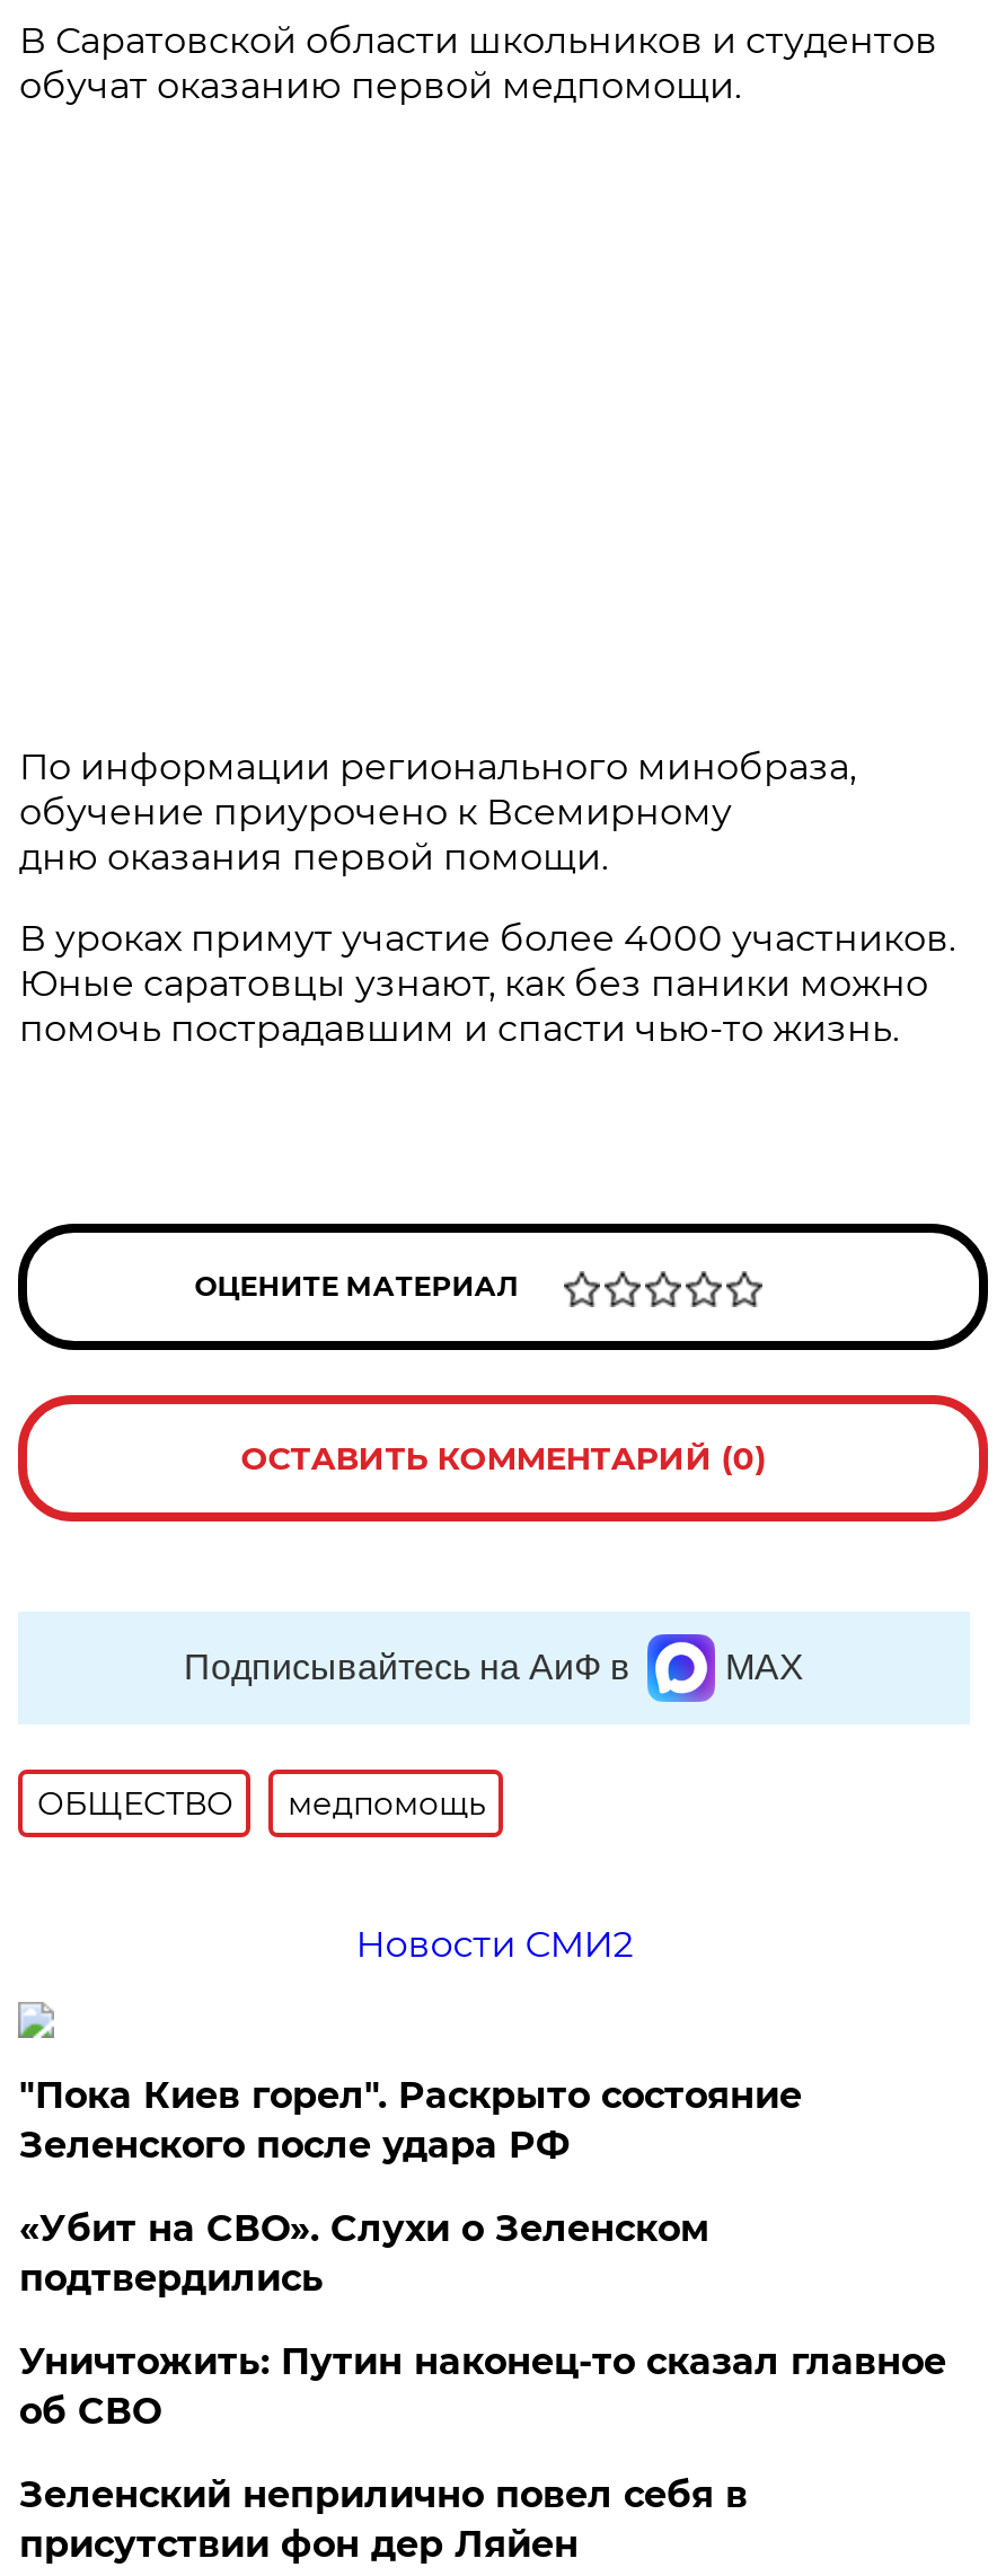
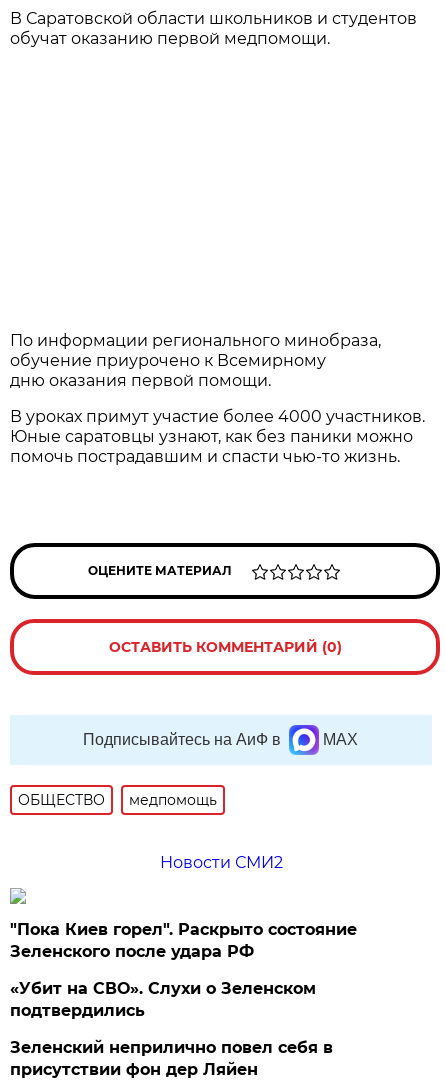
- Уничтожить: Путин наконец-то сказал главное
- об СВО
